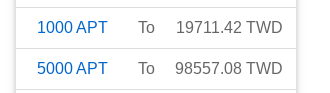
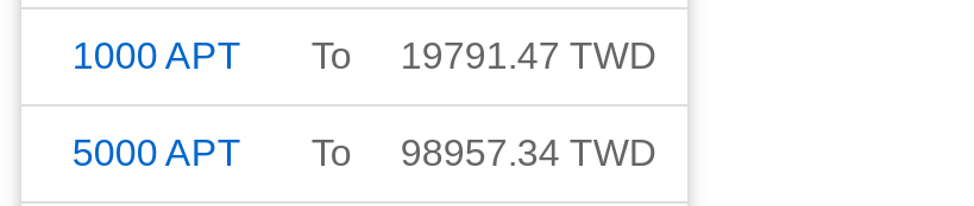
- 1000 APT To 19711.42 TWD
+ 1000 APT To 19791.47 TWD

- 5000 APT To 98557.08 TWD
+ 5000 APT To 98957.34 TWD
